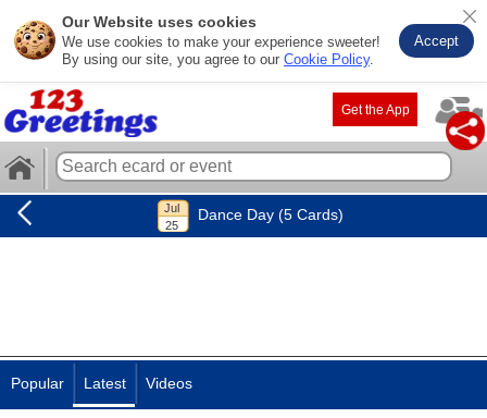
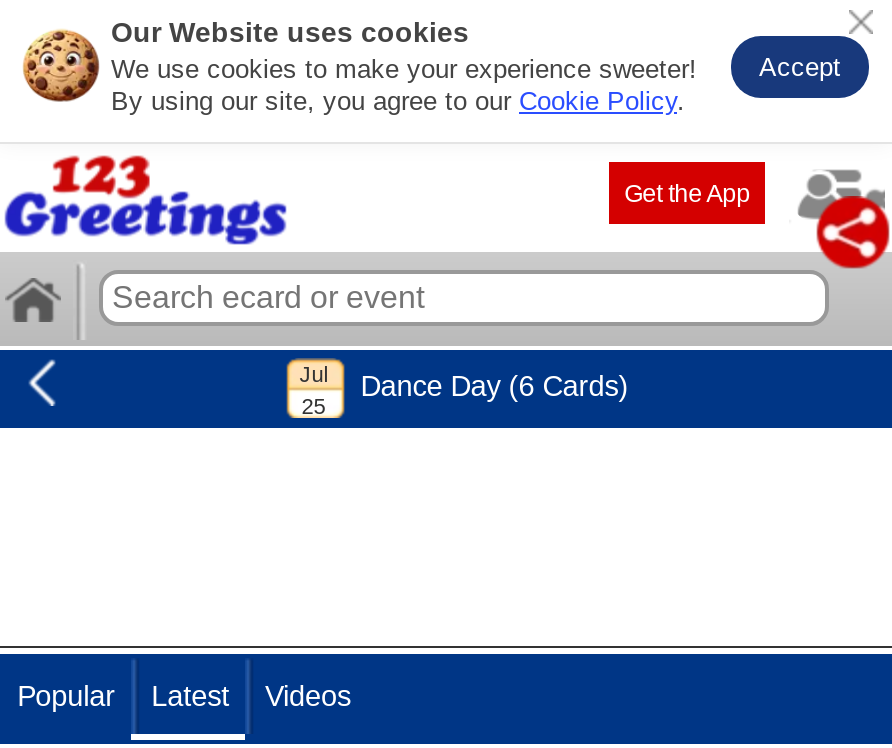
- Dance Day (5 Cards)
+ Dance Day (6 Cards)
